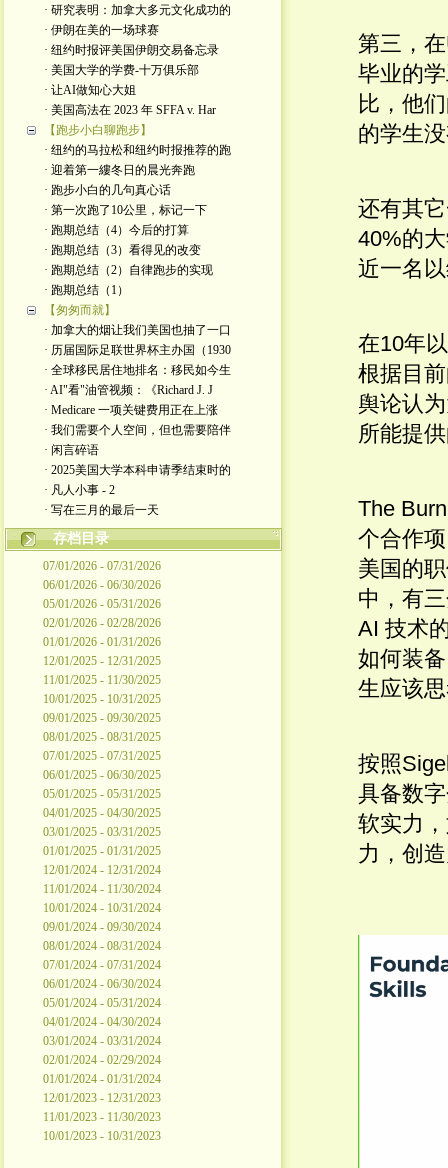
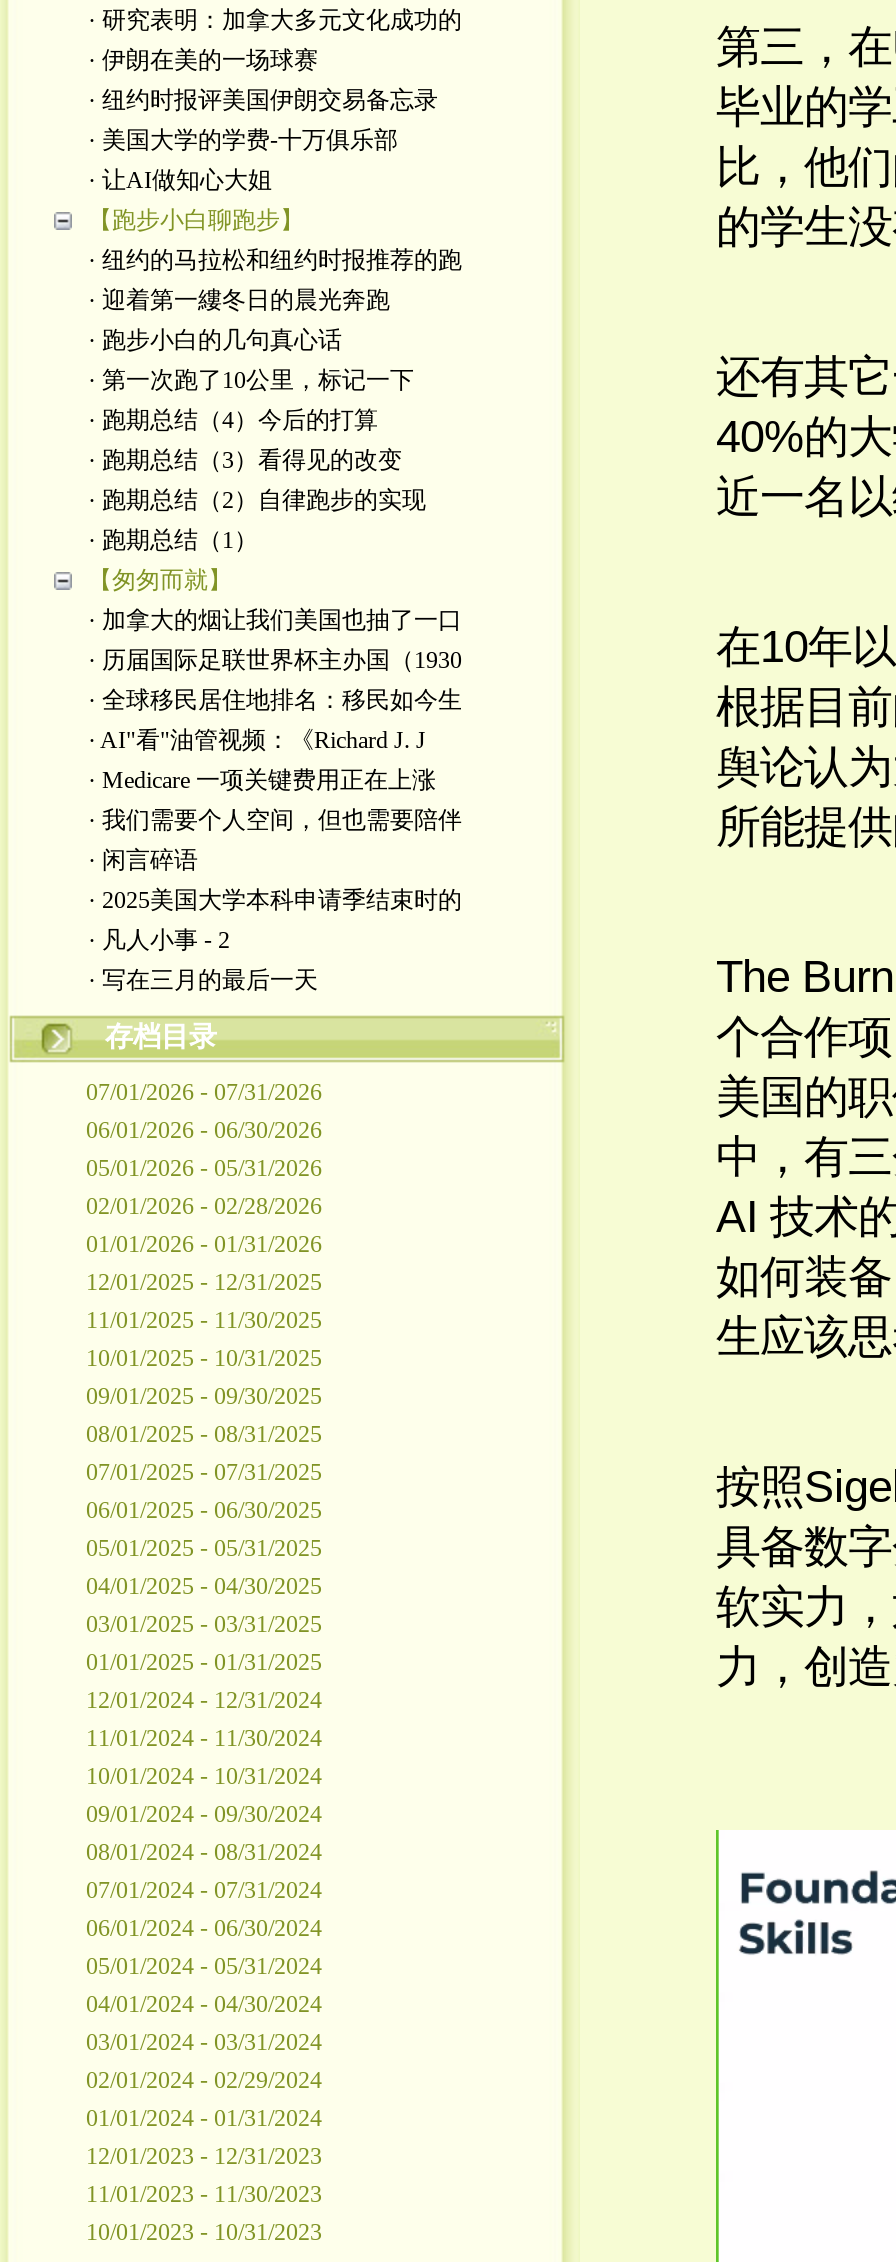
- · 美国高法在 2023 年 SFFA v. Har
